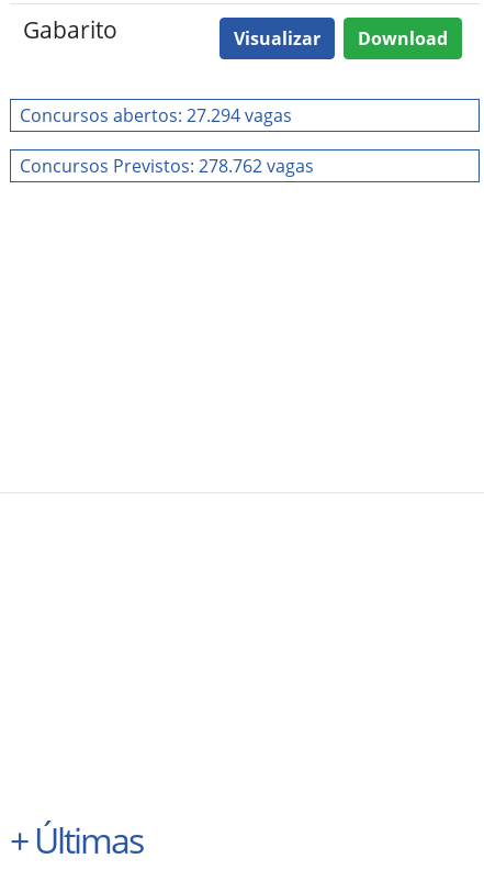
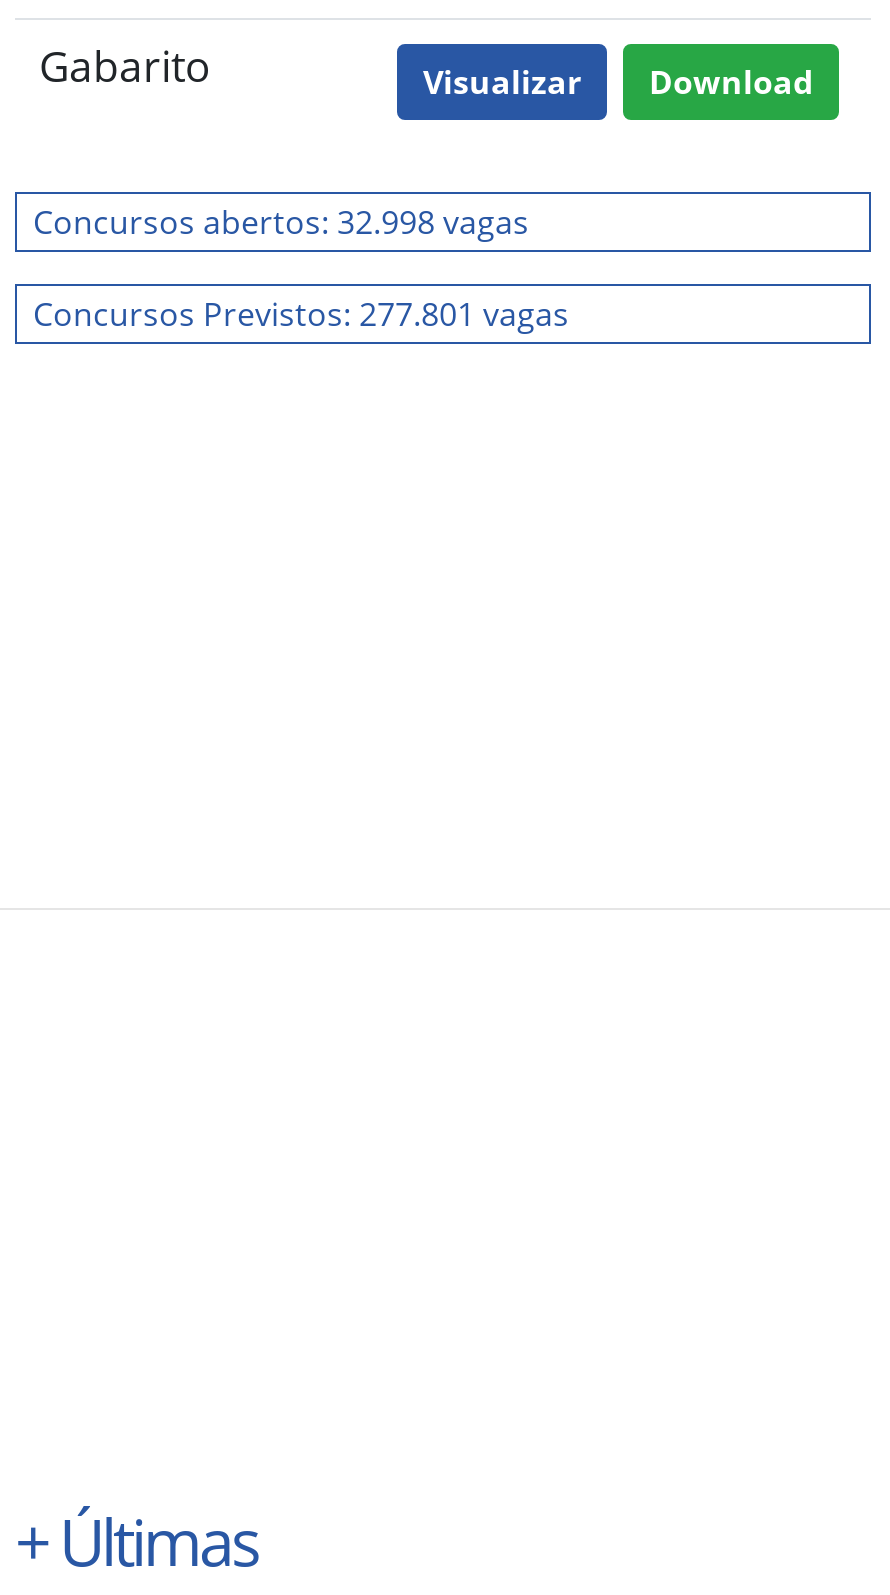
- Concursos abertos: 27.294 vagas
+ Concursos abertos: 32.998 vagas

- Concursos Previstos: 278.762 vagas
+ Concursos Previstos: 277.801 vagas
